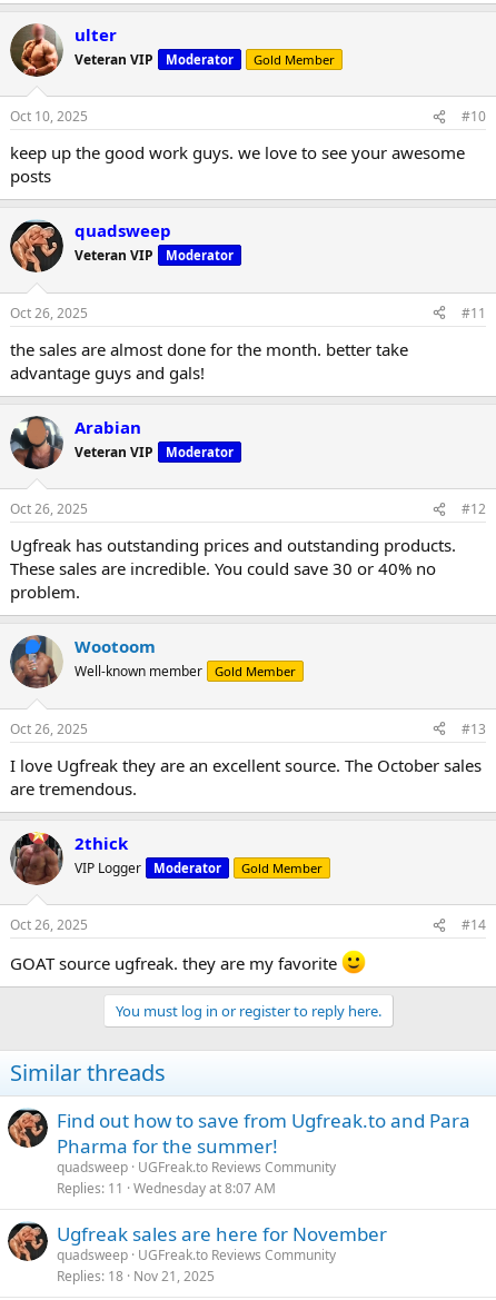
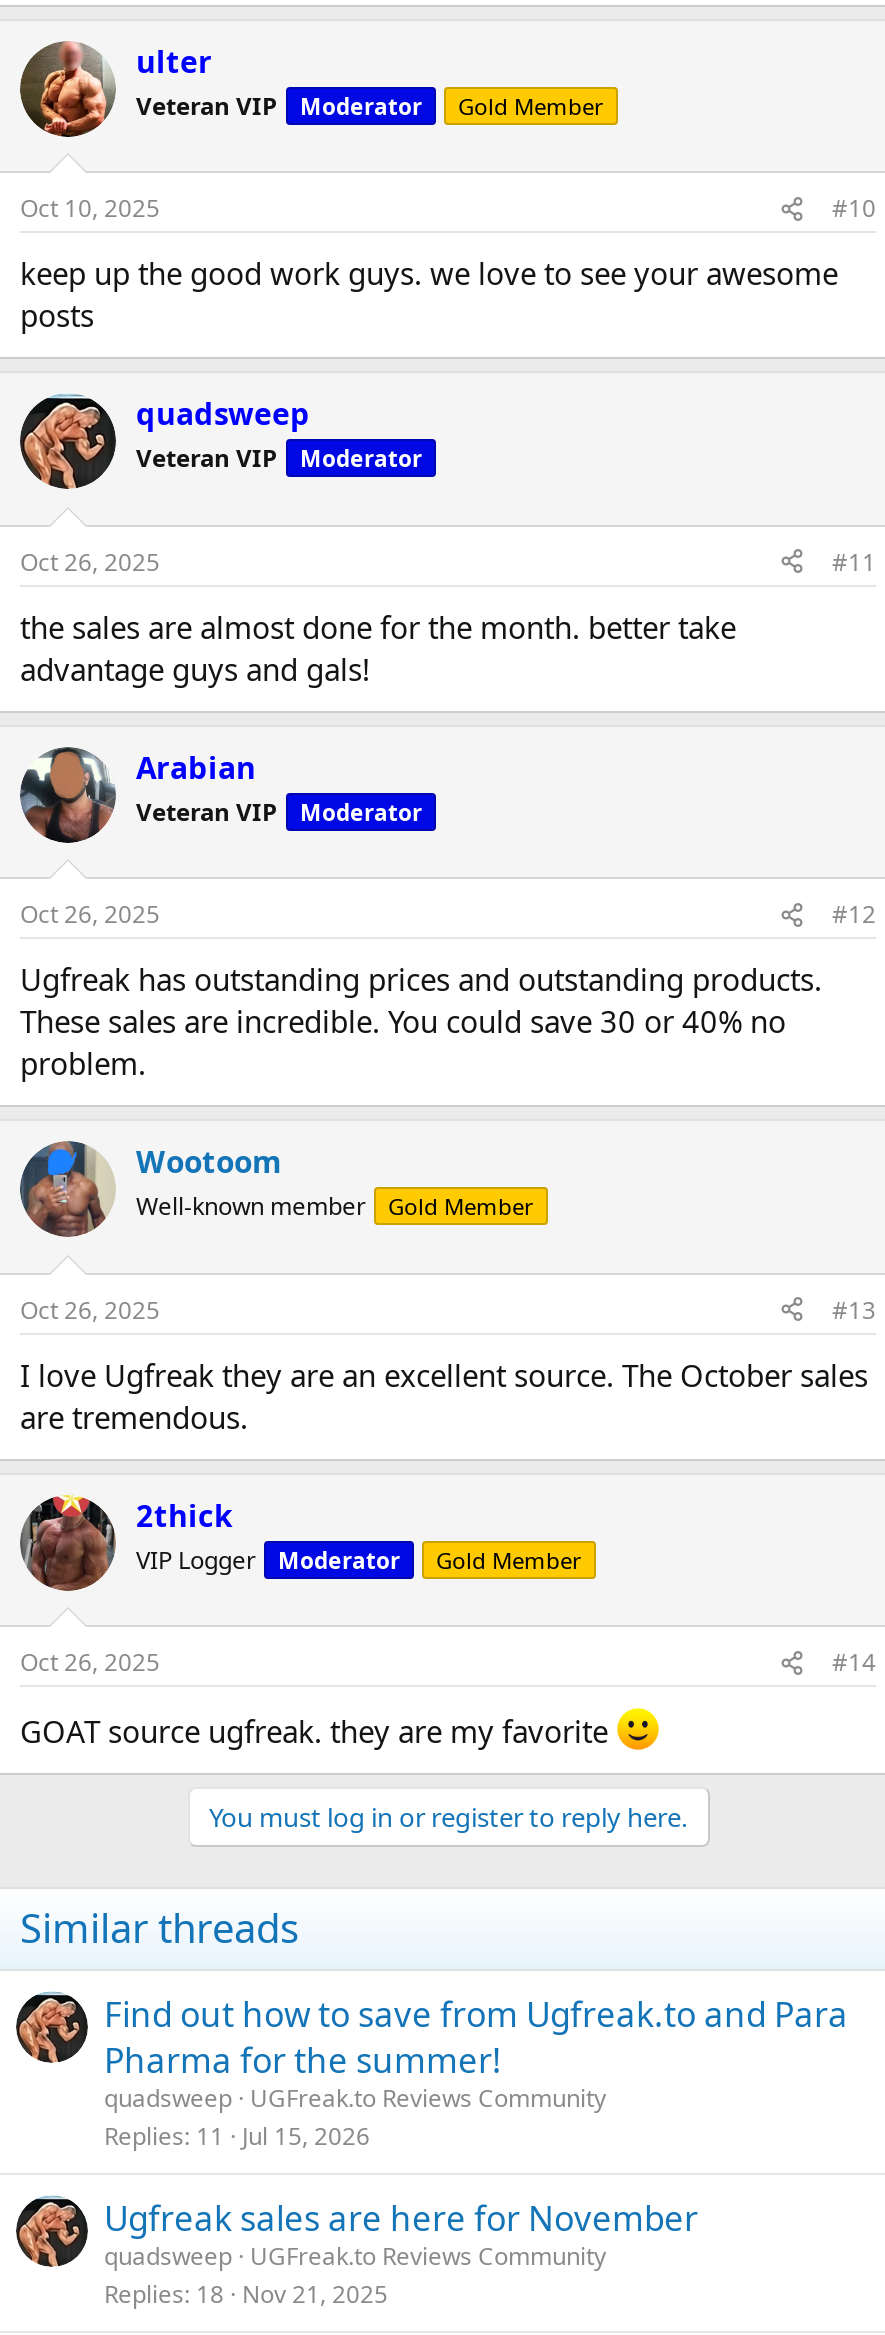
- Replies 11 Wednesday at 8:07 AM
+ Replies 11 Jul 15, 2026
